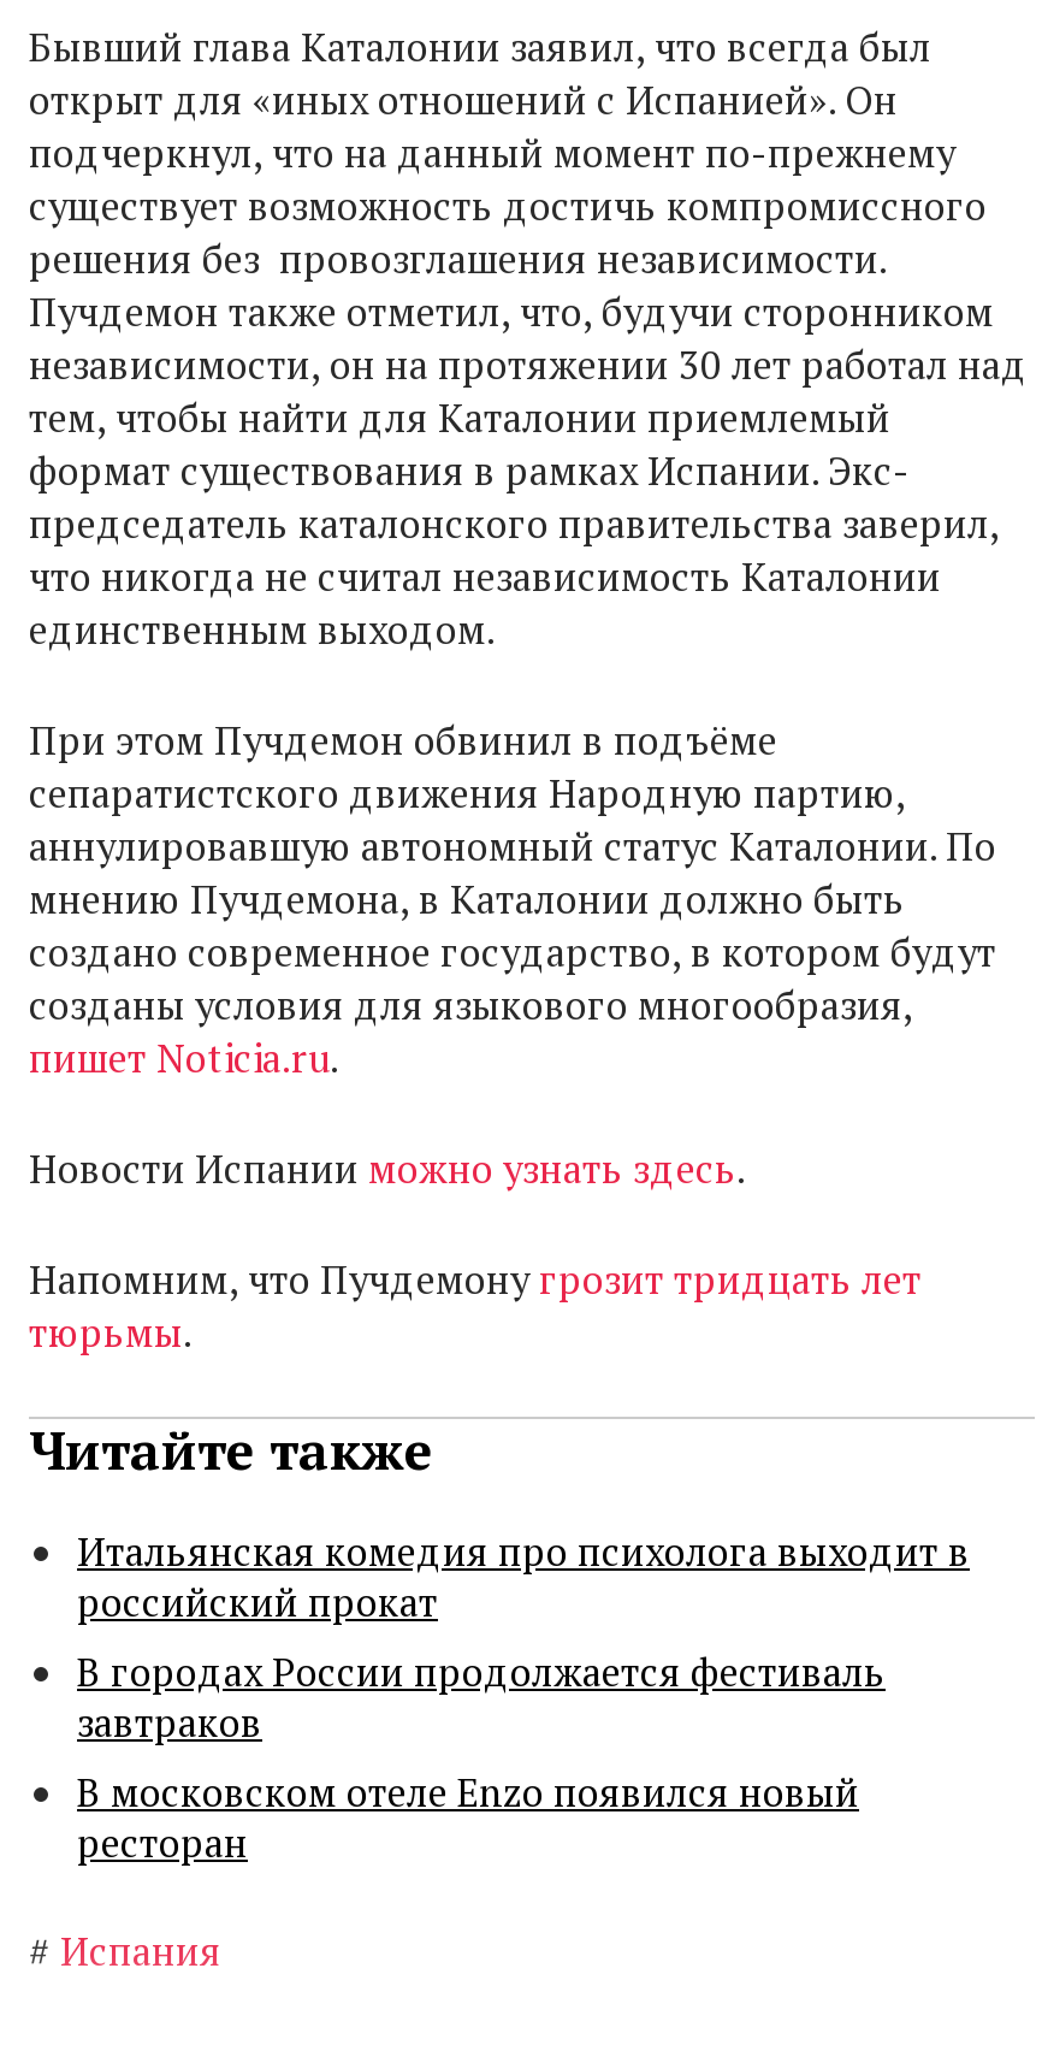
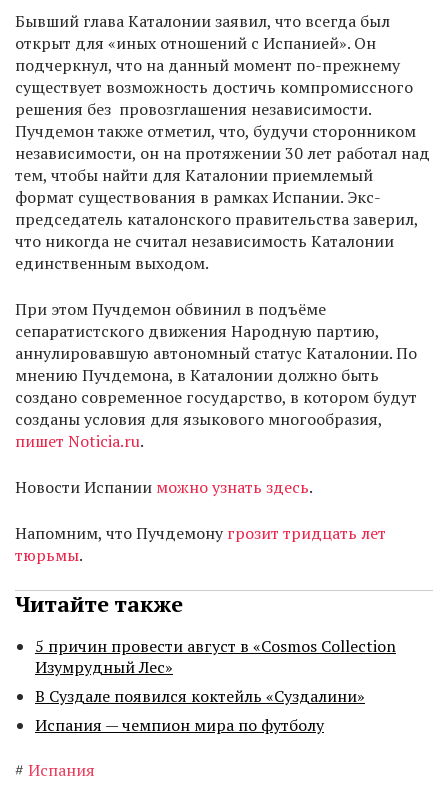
- Итальянская комедия про психолога выходит в
- российский прокат
- В городах России продолжается фестиваль
- завтраков
- В московском отеле Enzo появился новый
- ресторан
+ 5 причин провести август в «Cosmos Collection
+ Изумрудный Лес»
+ В Суздале появился коктейль «Суздалини»
+ Испания — чемпион мира по футболу
